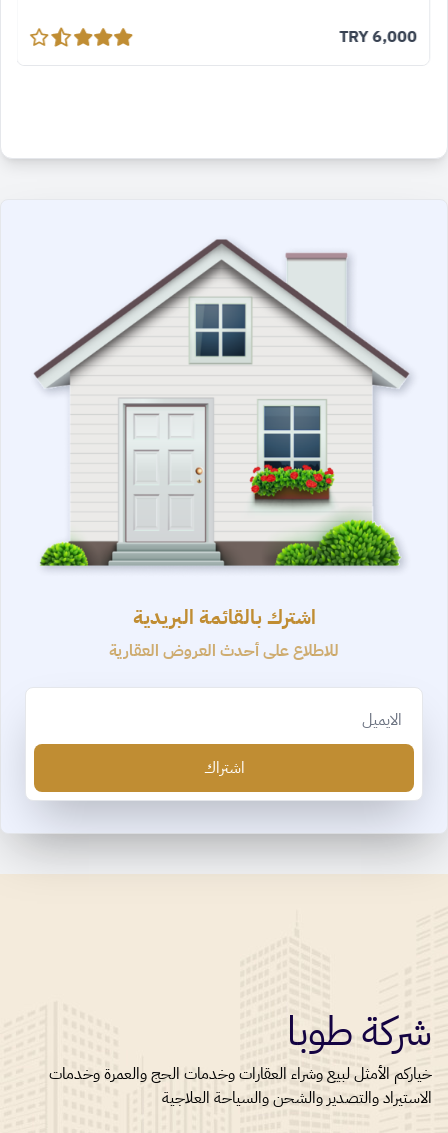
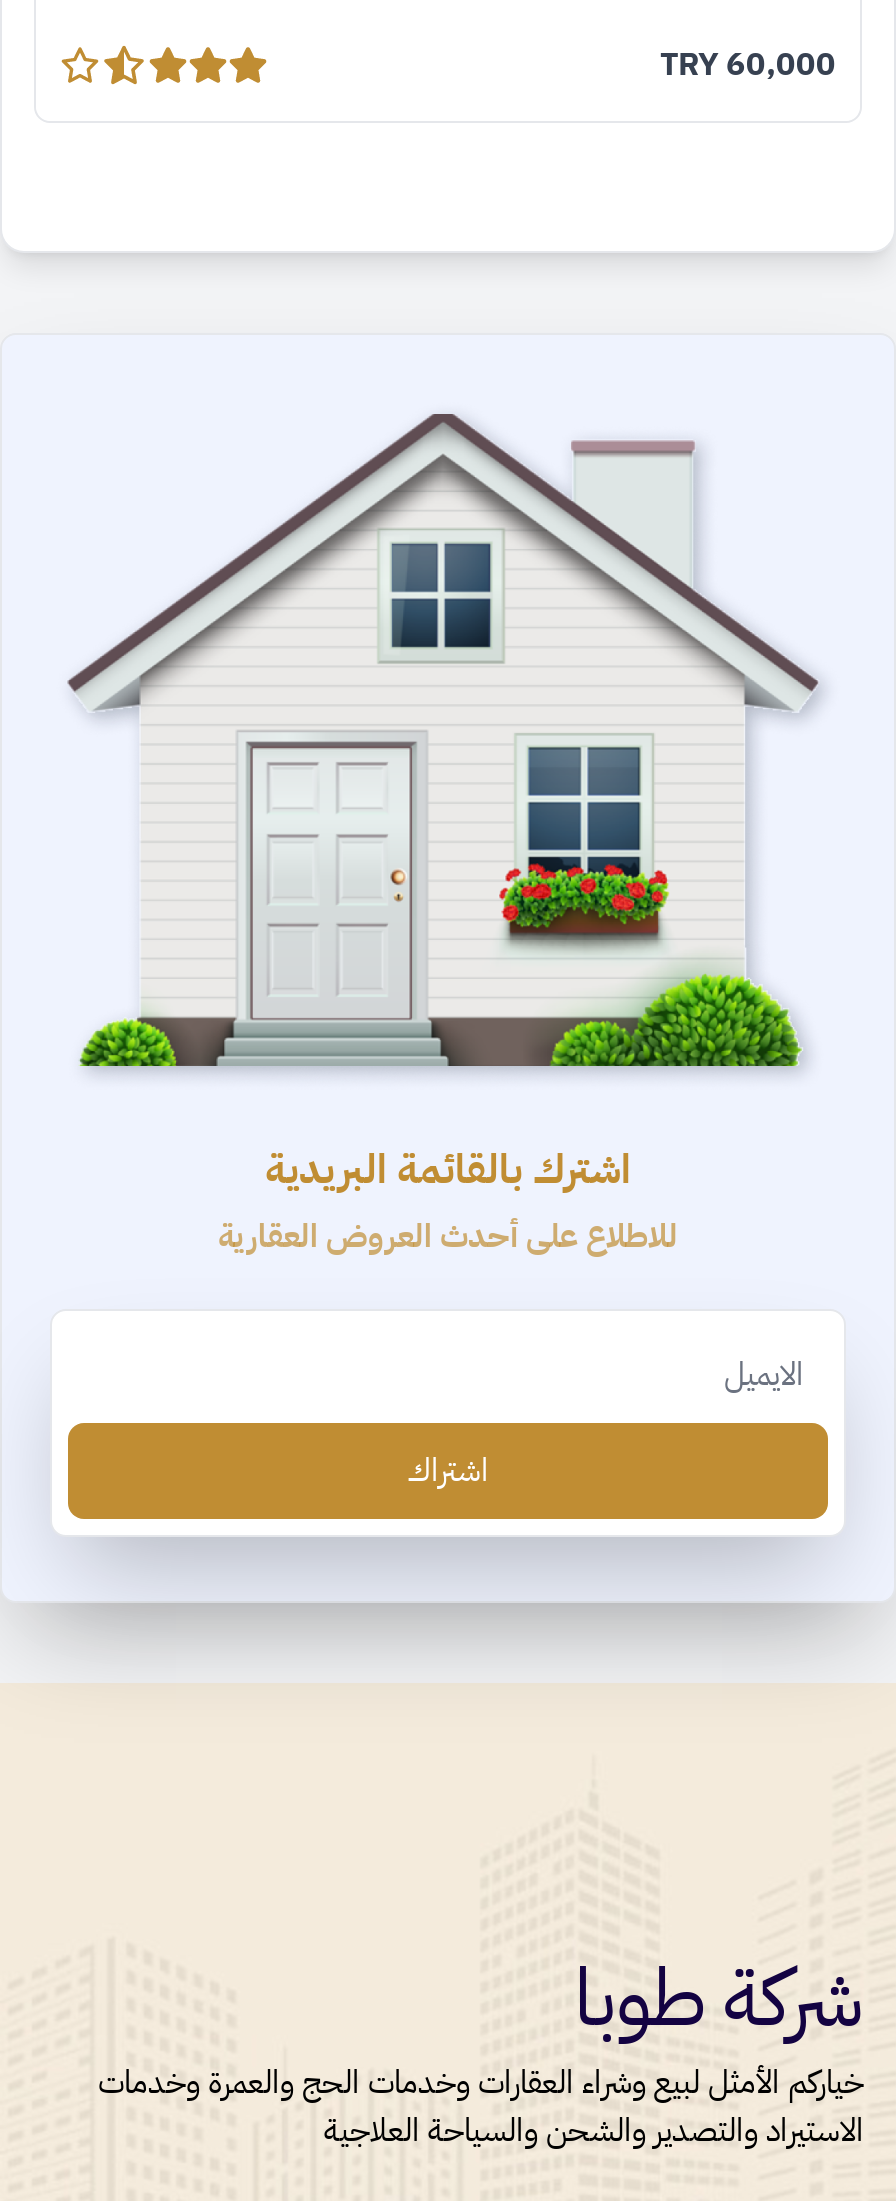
- TRY 6,000
+ TRY 60,000
